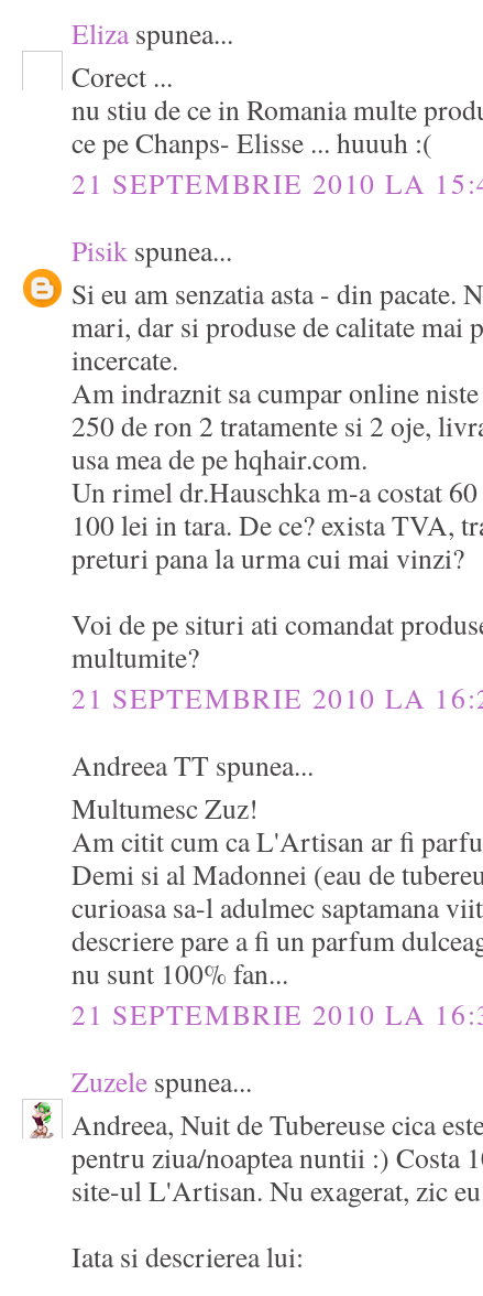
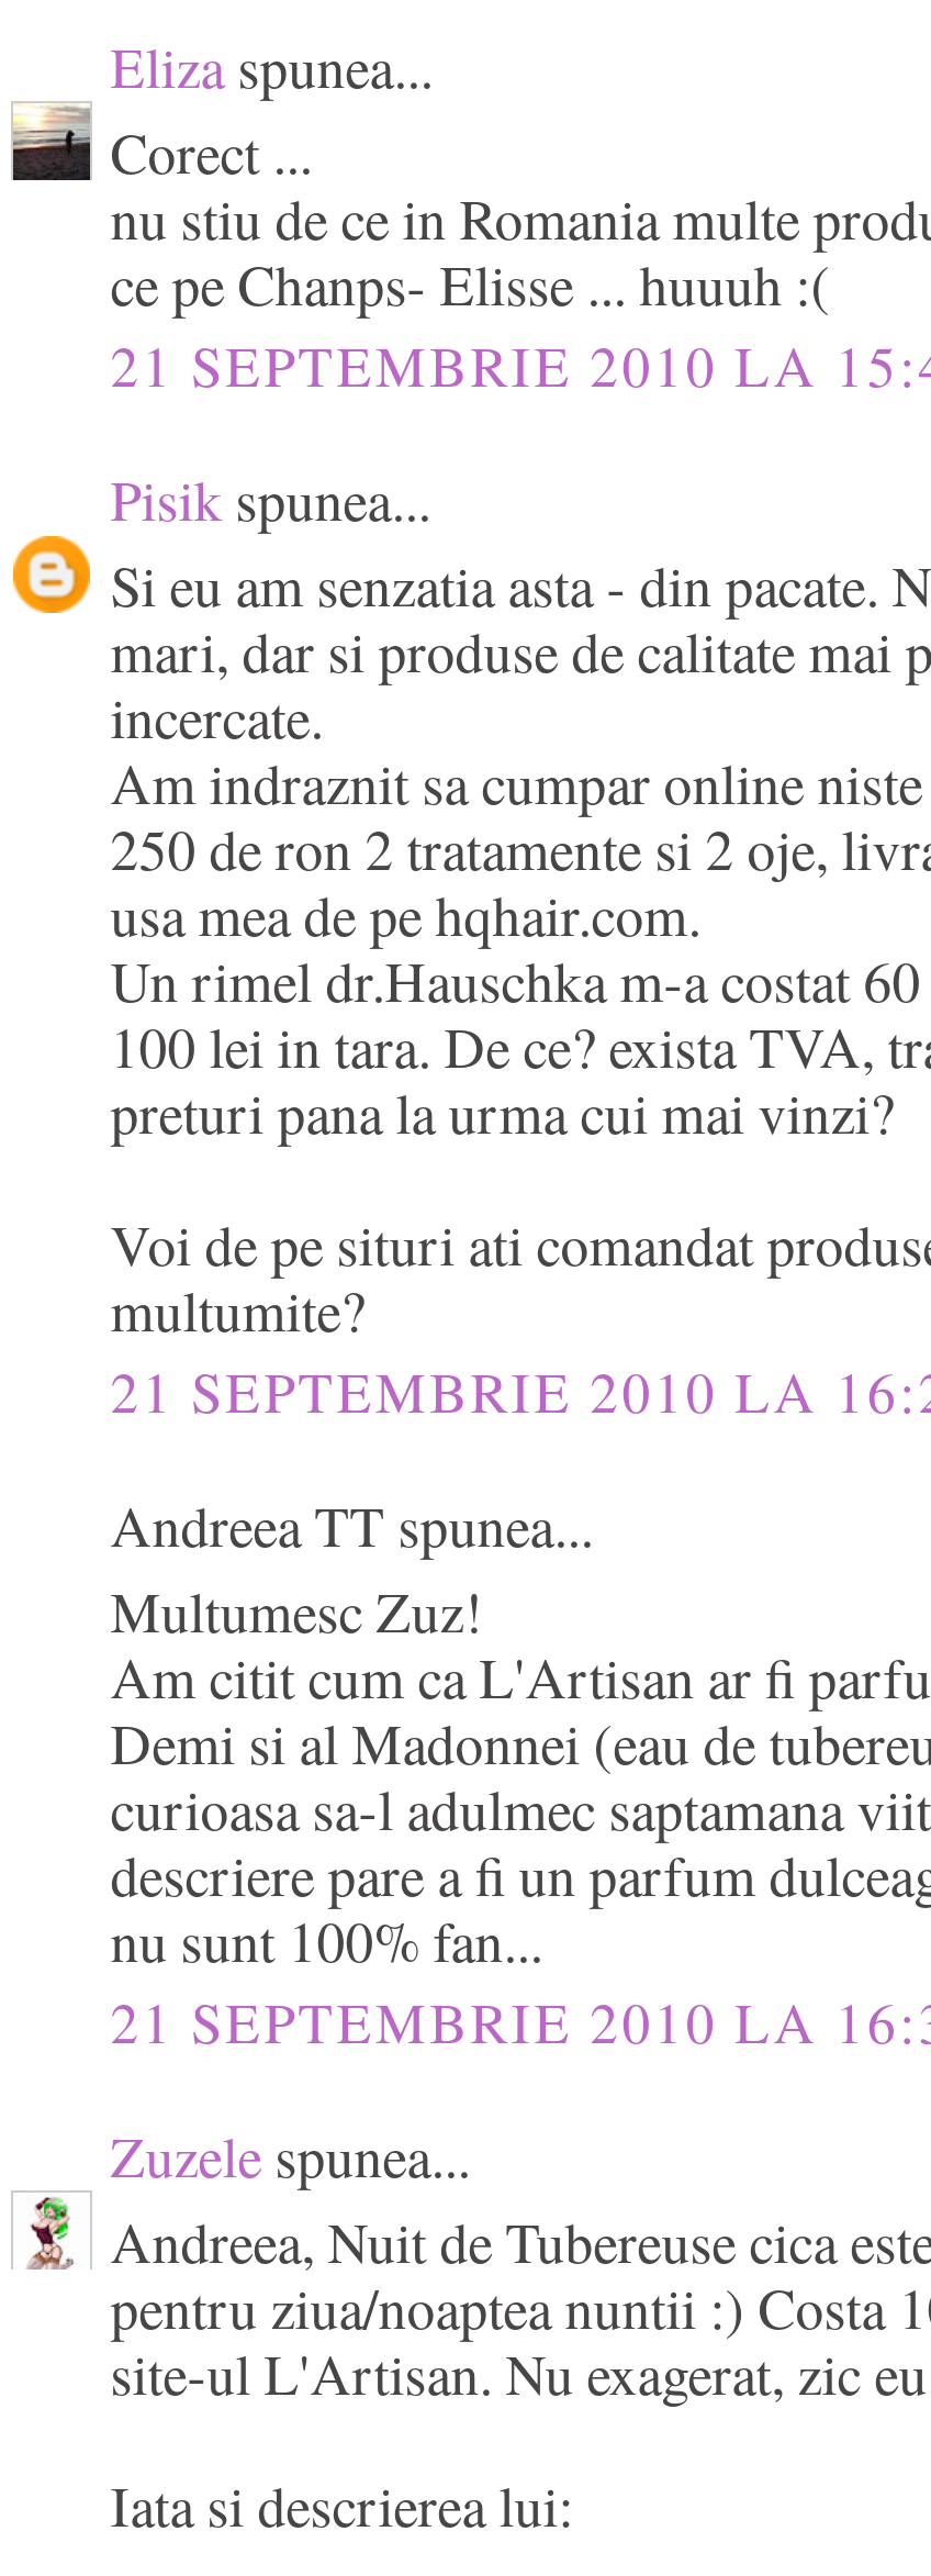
+ [image]
